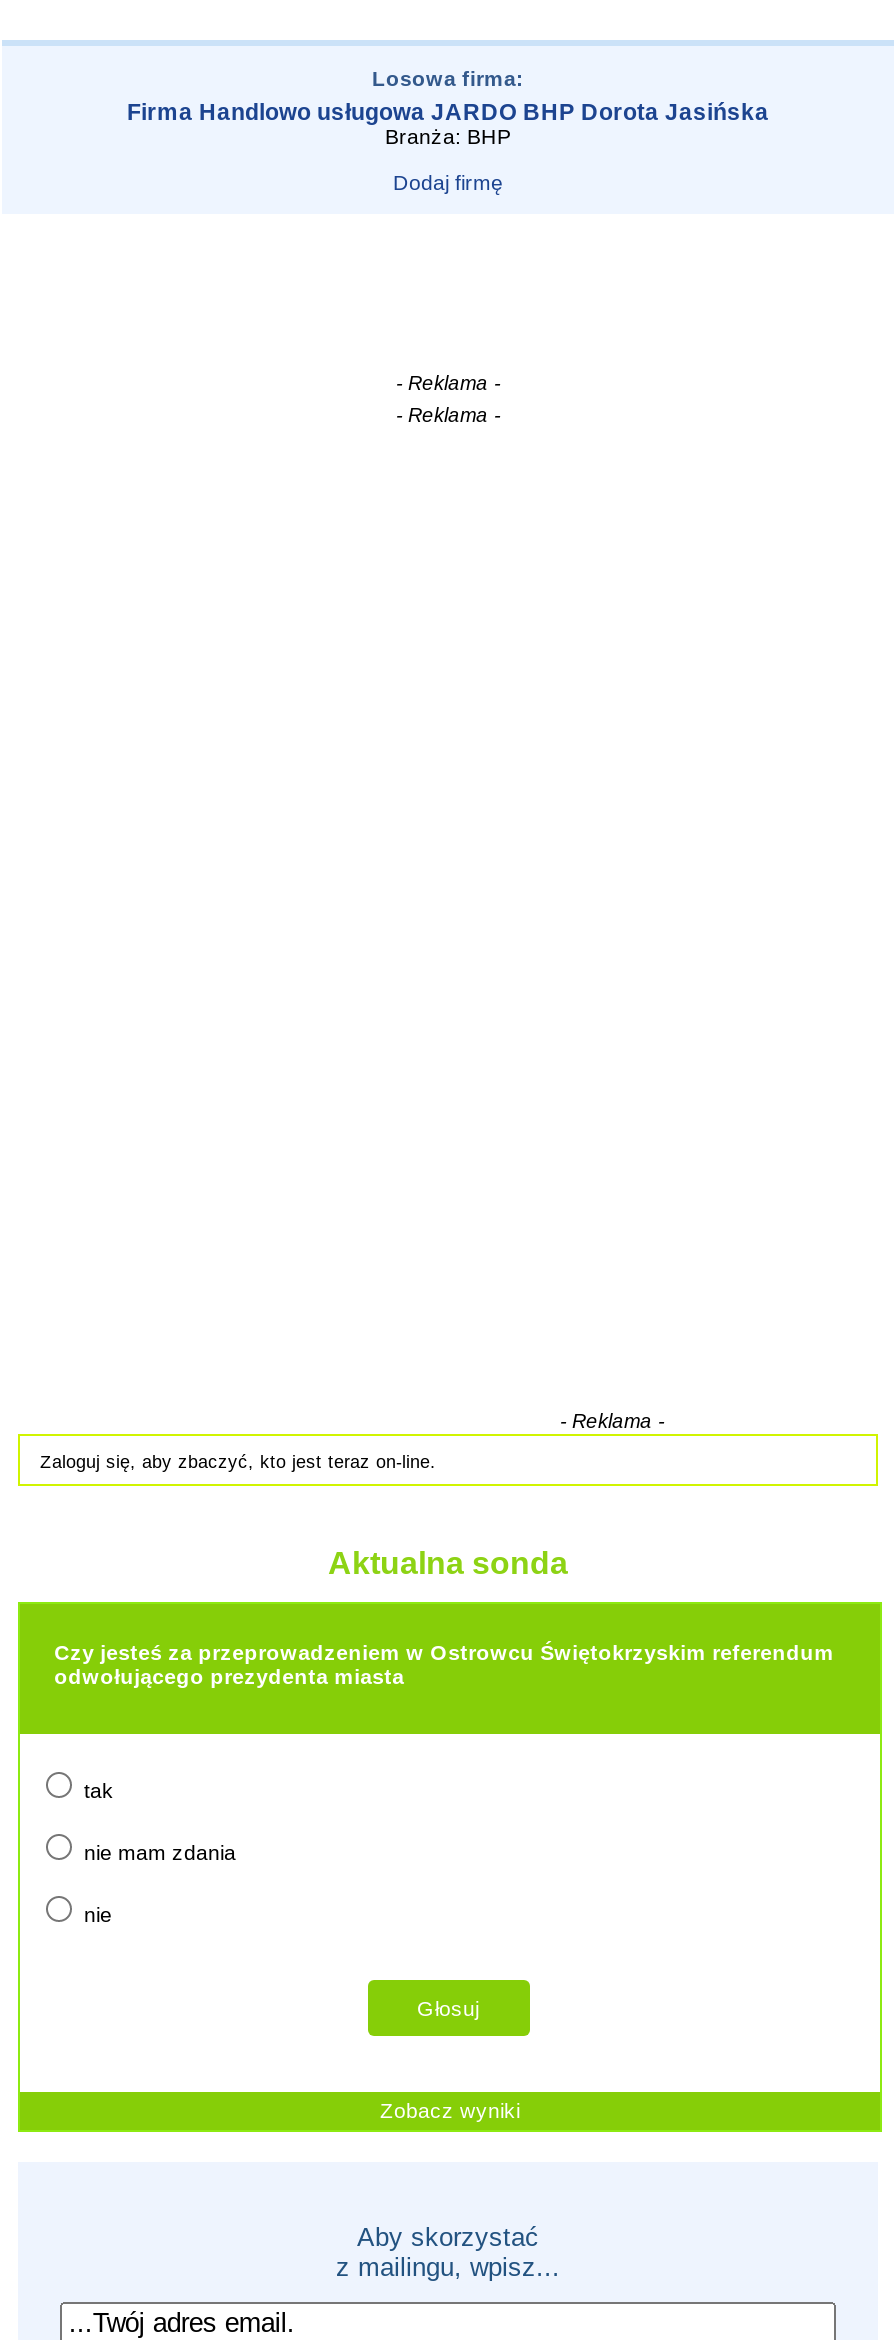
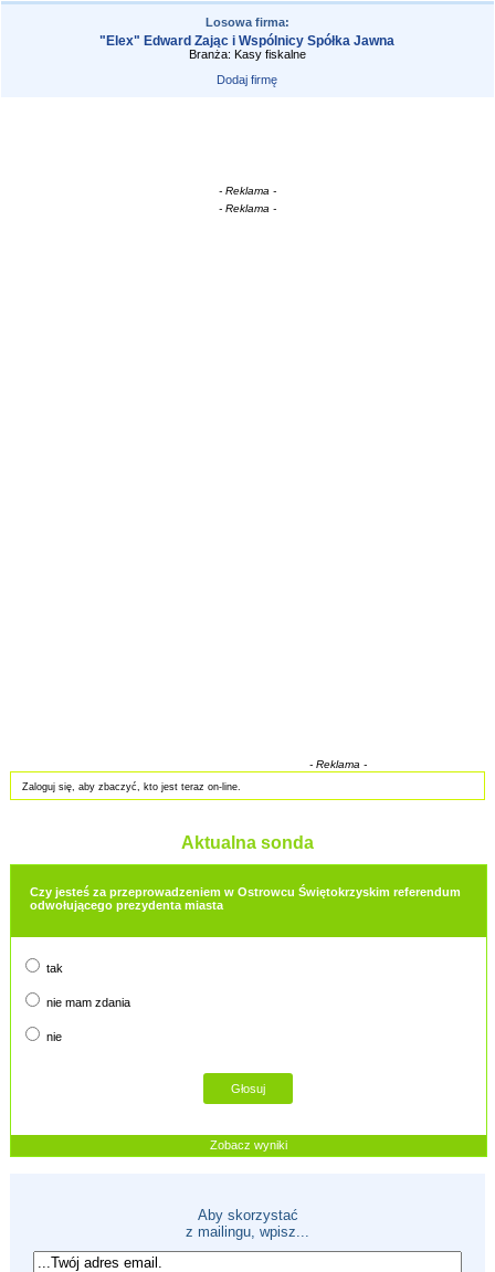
- Firma Handlowo usługowa JARDO BHP Dorota Jasińska
- Branża: BHP
+ "Elex" Edward Zając i Wspólnicy Spółka Jawna
+ Branża: Kasy fiskalne
